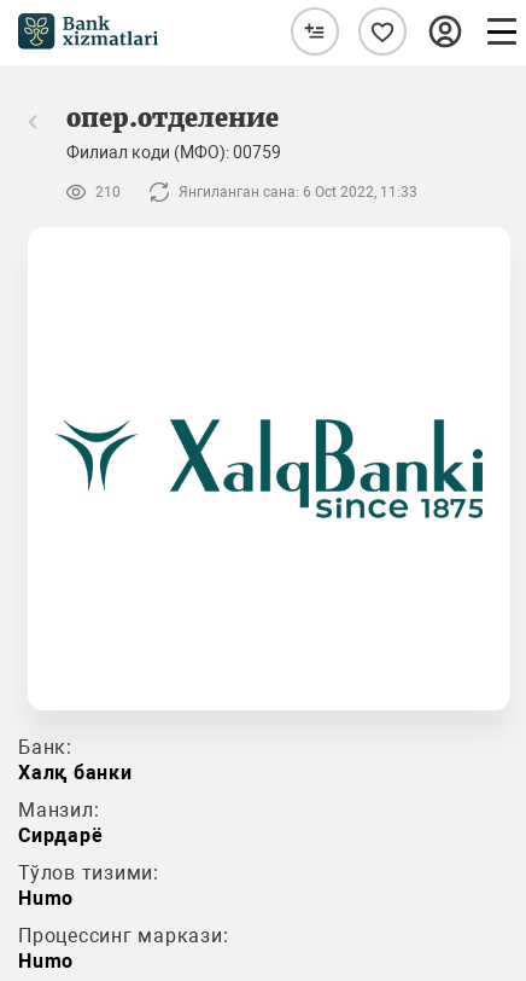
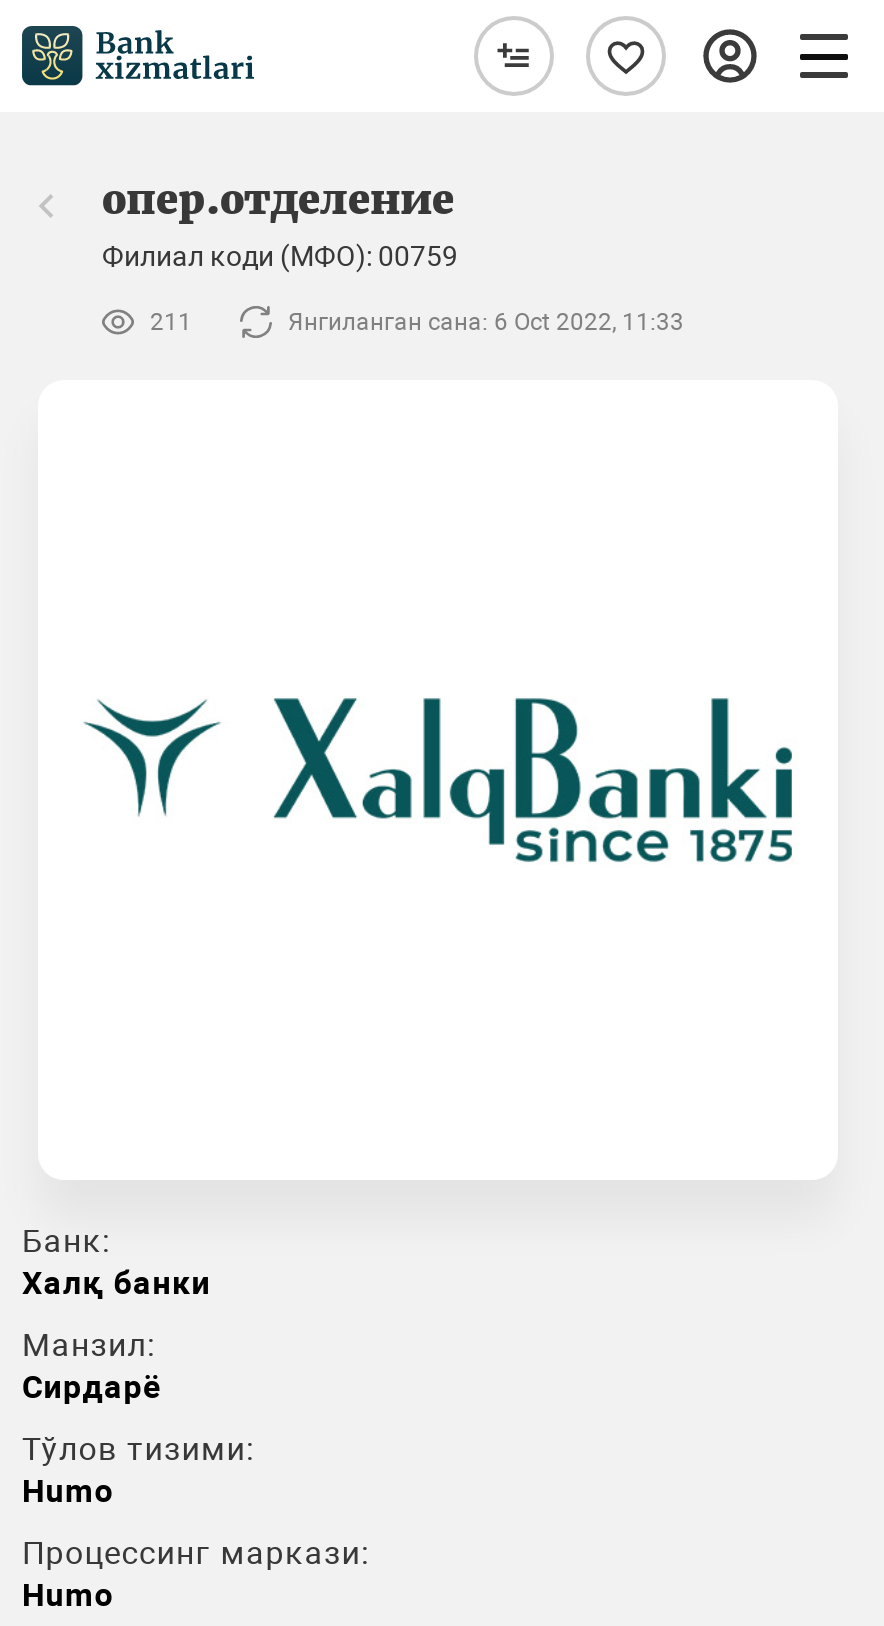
- 210
+ 211
